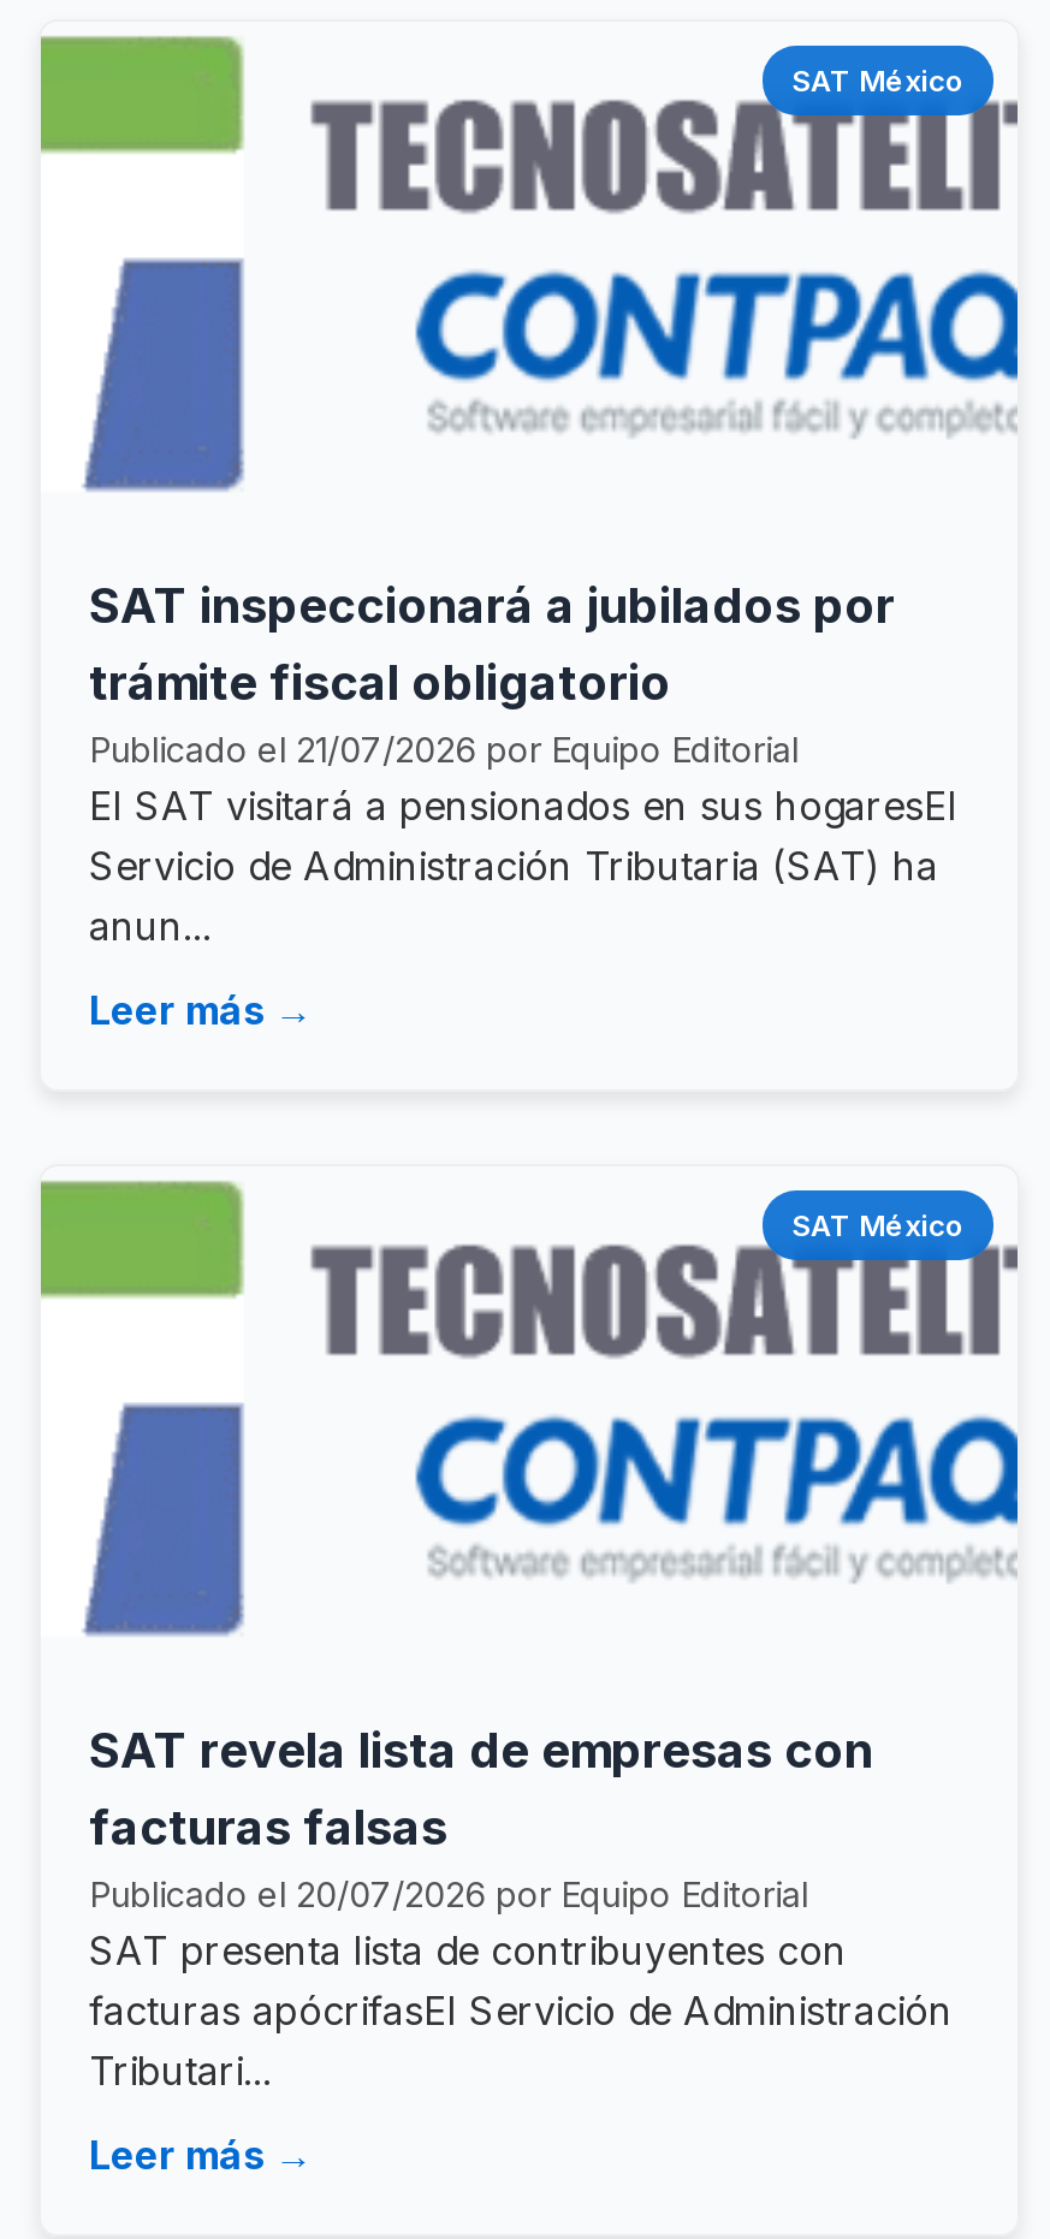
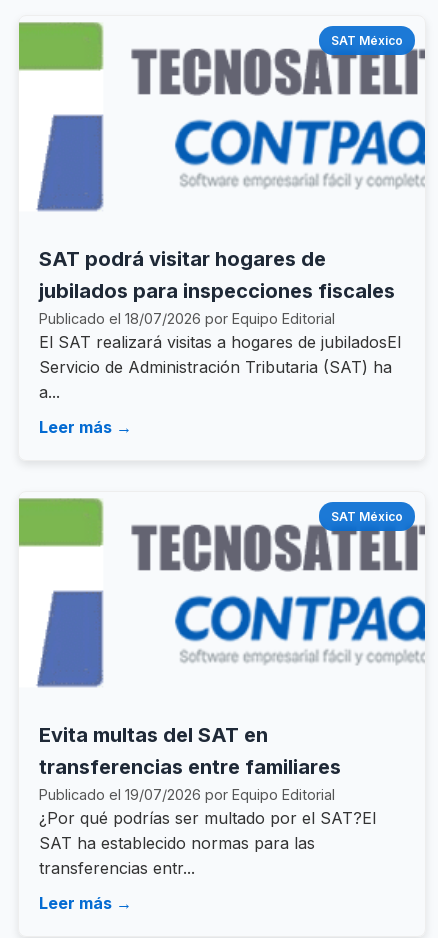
- SAT inspeccionará a jubilados por
- trámite fiscal obligatorio
- Publicado el 21/07/2026 por Equipo Editorial
- El SAT visitará a pensionados en sus hogaresEl
+ SAT podrá visitar hogares de
+ jubilados para inspecciones fiscales
+ Publicado el 18/07/2026 por Equipo Editorial
+ El SAT realizará visitas a hogares de jubiladosEl

- anun...
+ a...

- SAT revela lista de empresas con
- facturas falsas
- Publicado el 20/07/2026 por Equipo Editorial
- SAT presenta lista de contribuyentes con
- facturas apócrifasEl Servicio de Administración
- Tributari...
+ Evita multas del SAT en
+ transferencias entre familiares
+ Publicado el 19/07/2026 por Equipo Editorial
+ ¿Por qué podrías ser multado por el SAT?El
+ SAT ha establecido normas para las
+ transferencias entr...
